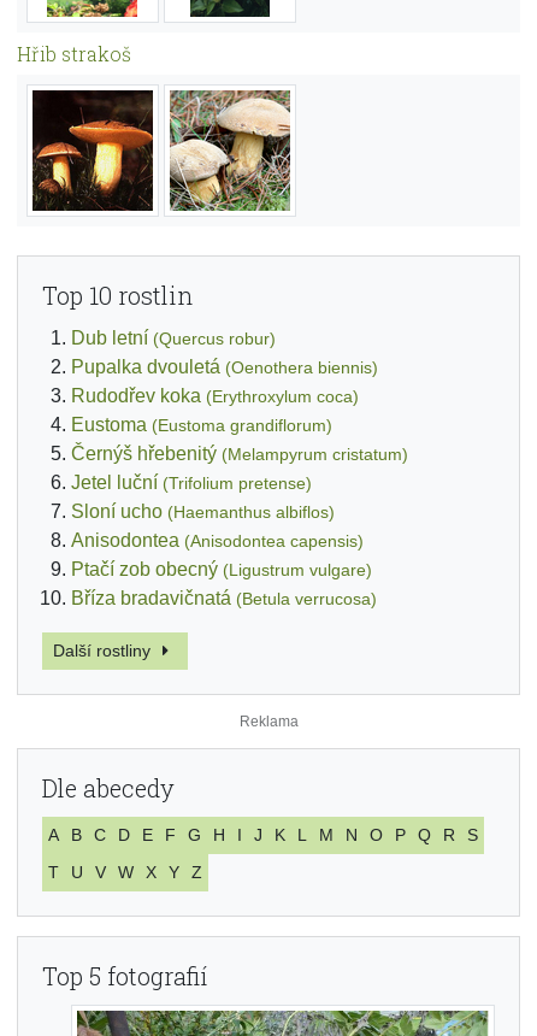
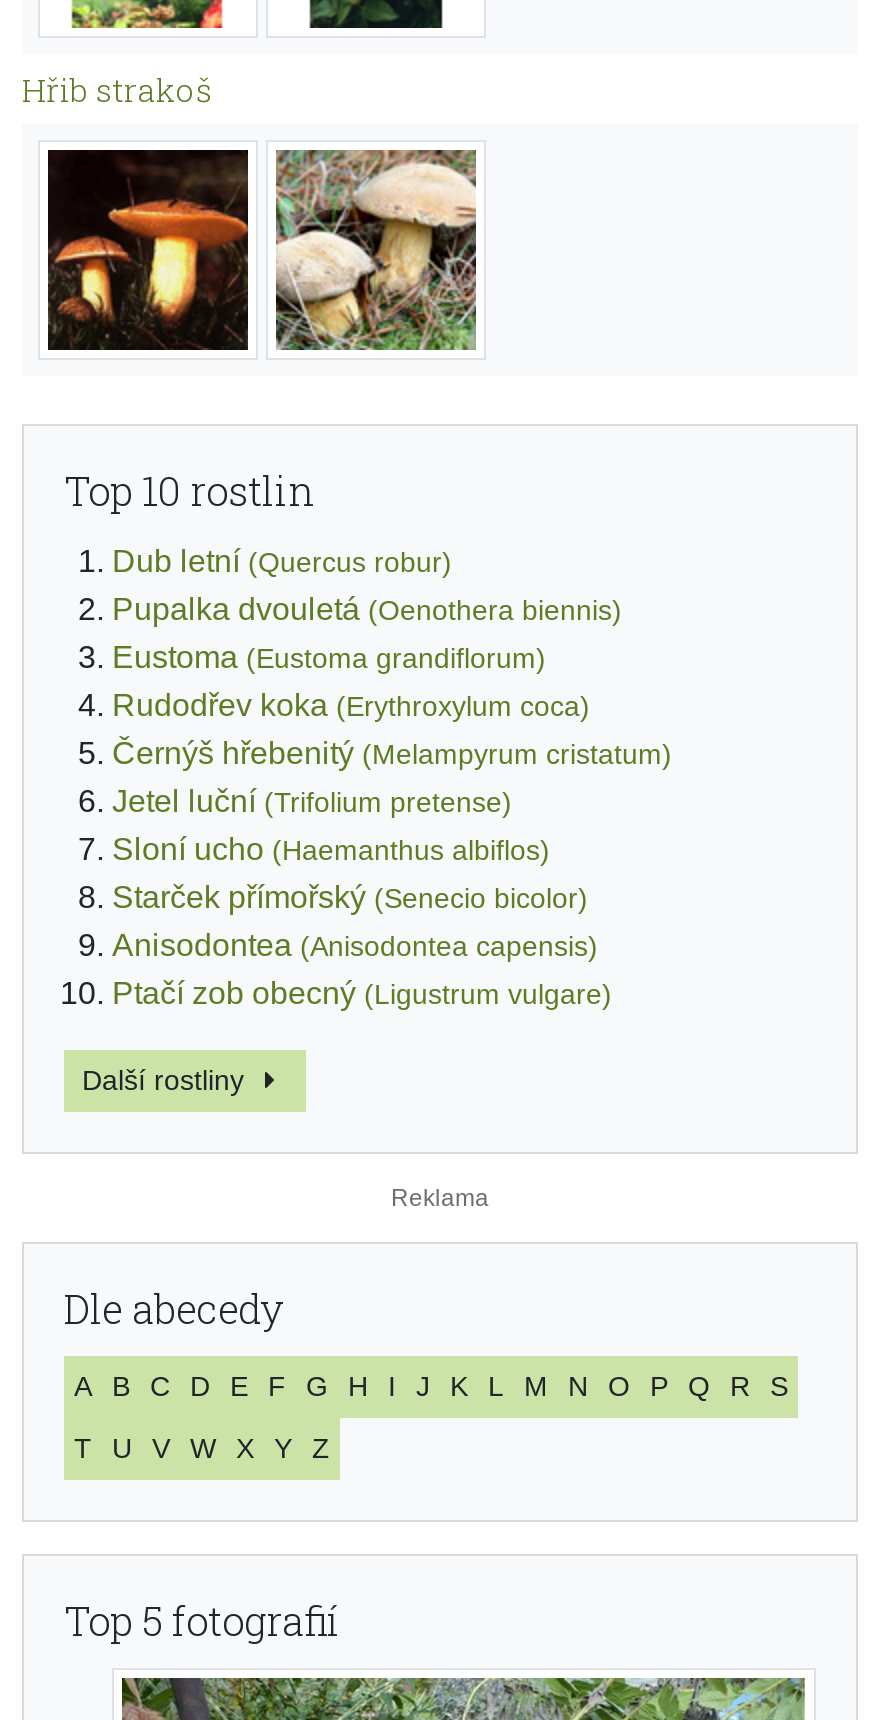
moved down: Rudodřev koka (Erythroxylum coca)

moved up: Eustoma (Eustoma grandiflorum)

+ Starček přímořský (Senecio bicolor)

moved down: Anisodontea (Anisodontea capensis) | Ptačí zob obecný (Ligustrum vulgare)

- Bříza bradavičnatá (Betula verrucosa)
